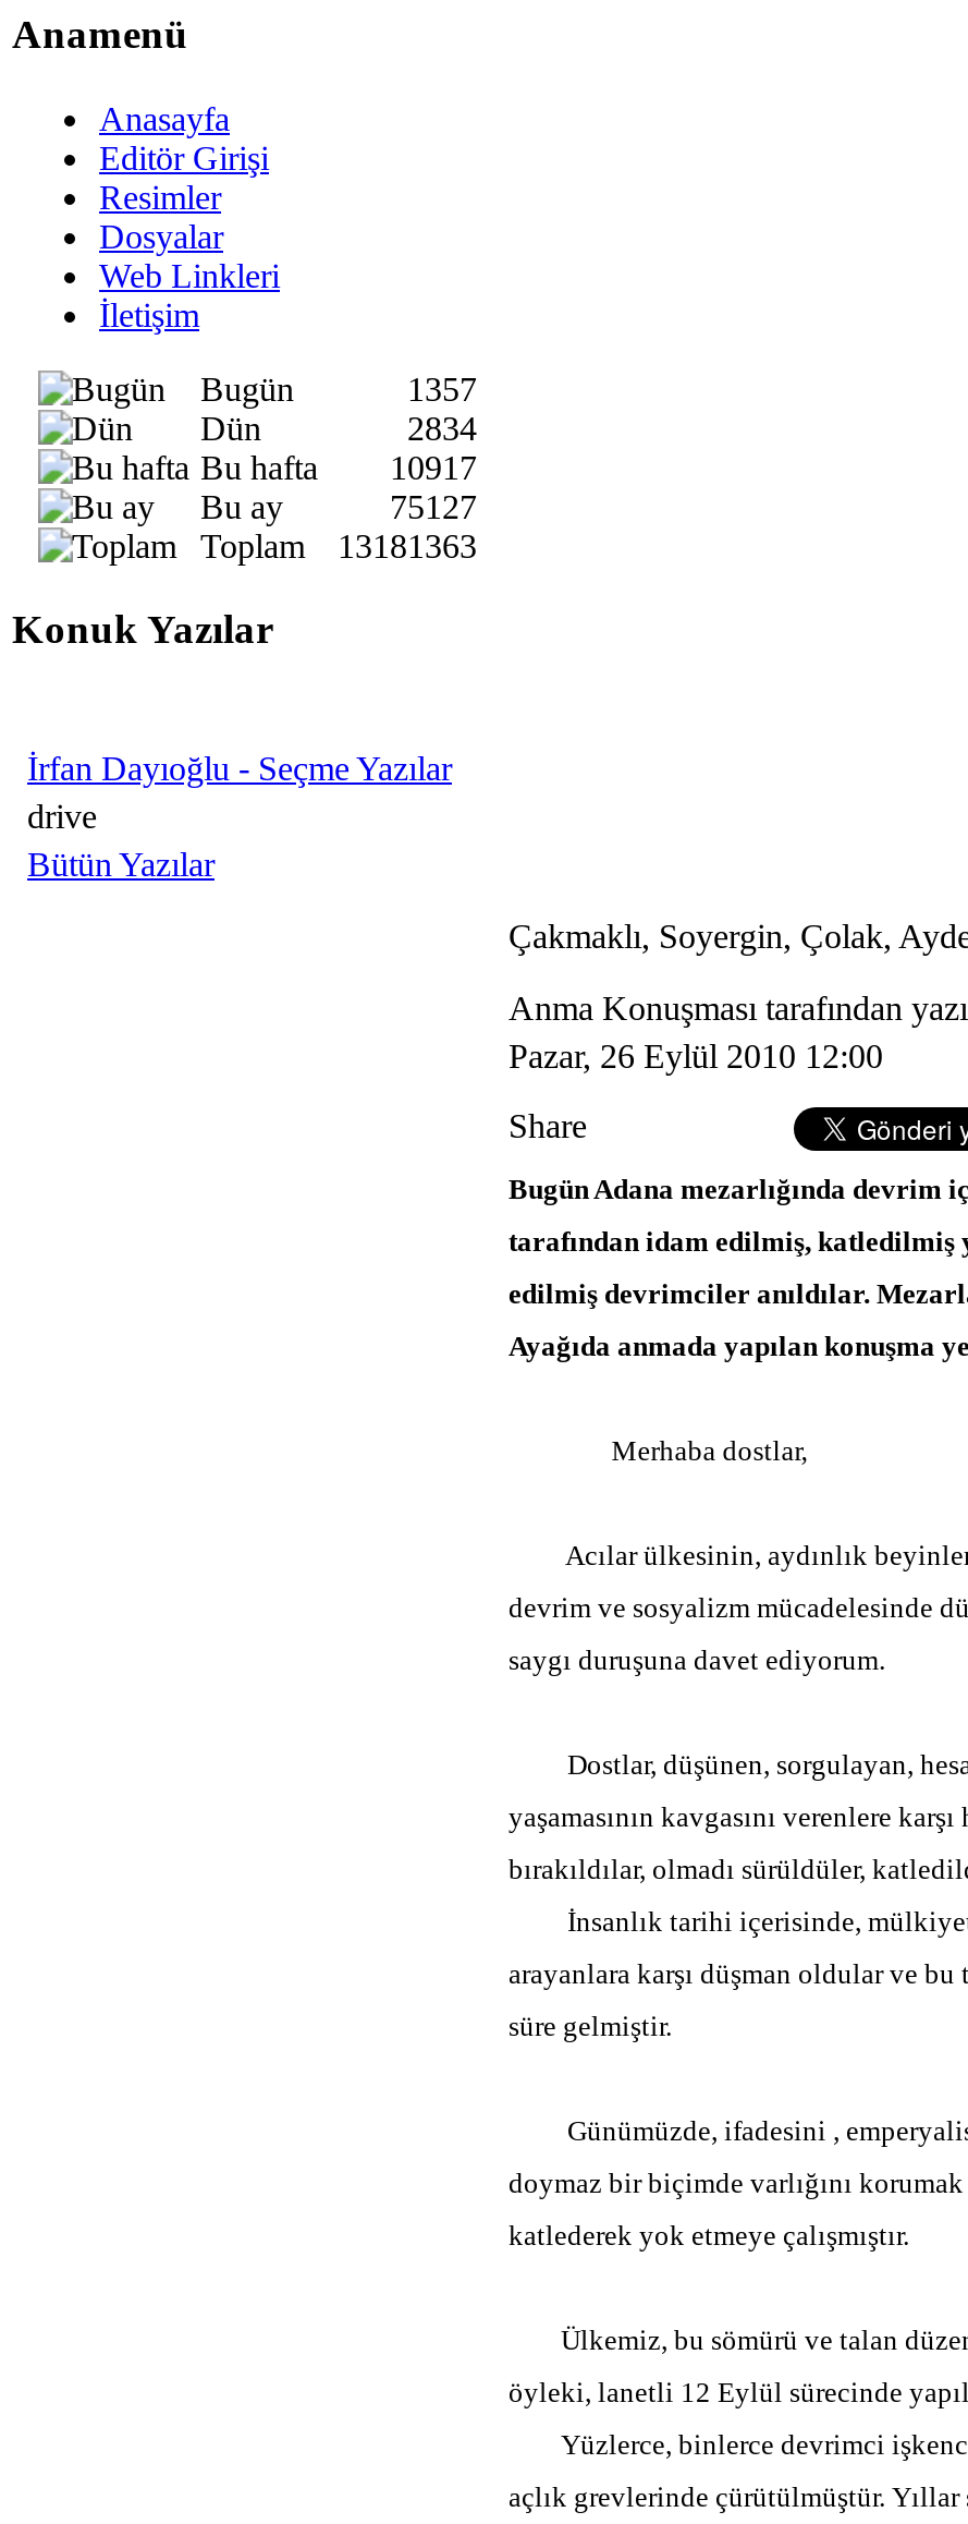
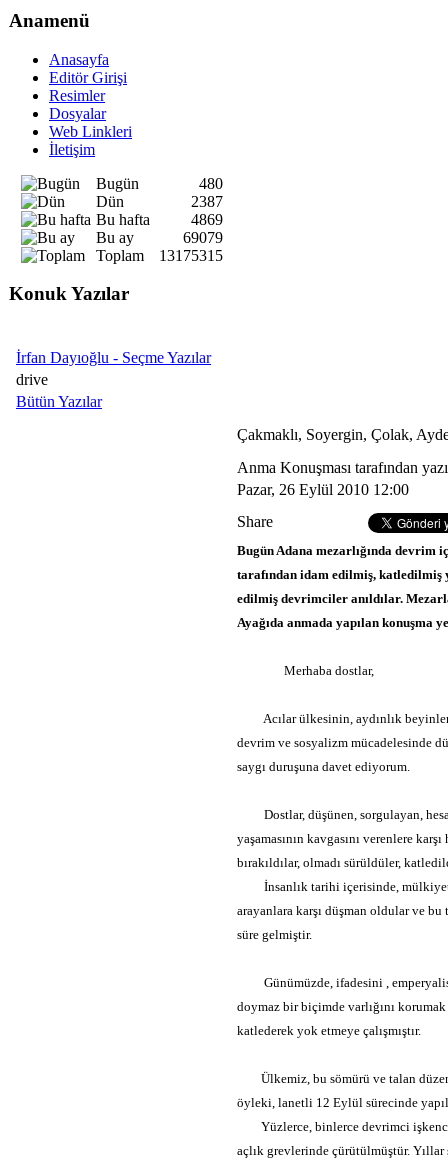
- 1357
+ 480

- 2834
+ 2387

- 10917
+ 4869

- 75127
+ 69079

- Toplam 13181363
+ Toplam 13175315
